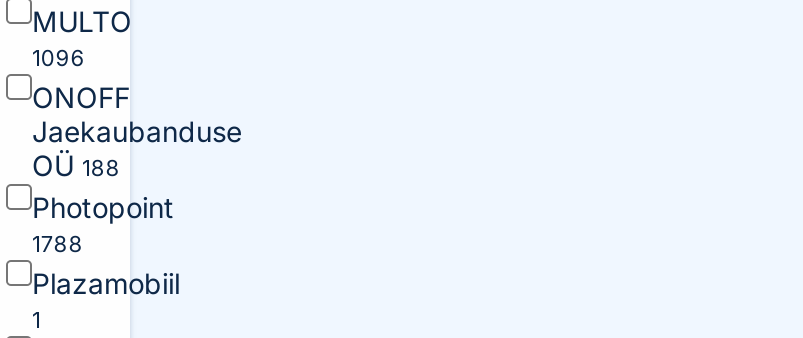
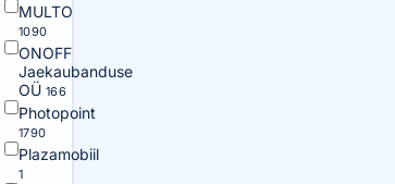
- 1096
+ 1090

- OÜ 188
+ OÜ 166

- 1788
+ 1790
